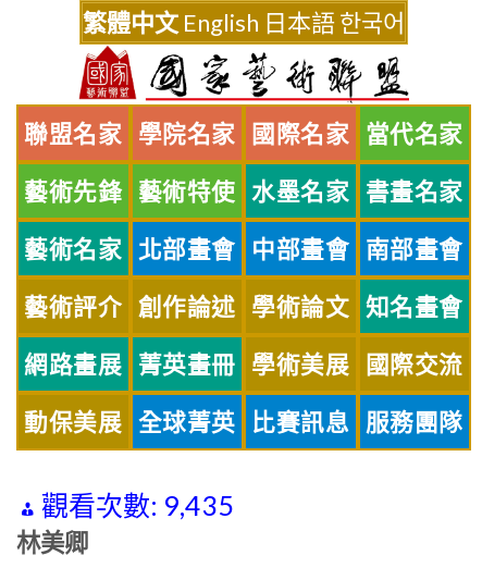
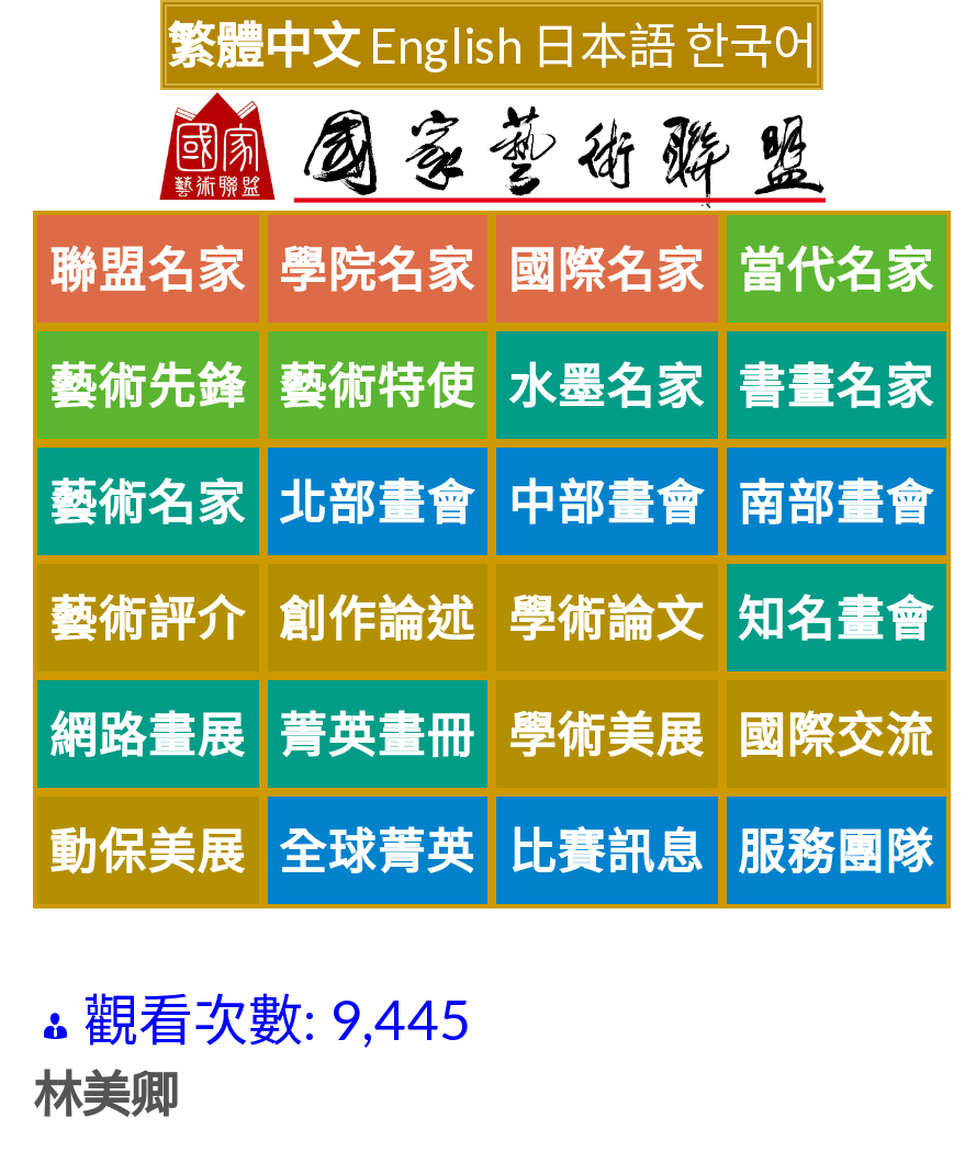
- 觀看次數: 9,435
+ 觀看次數: 9,445
